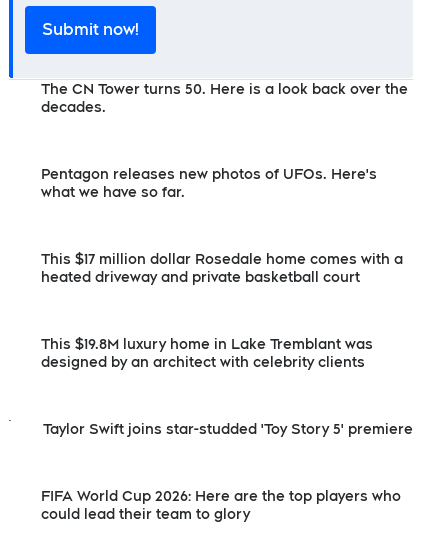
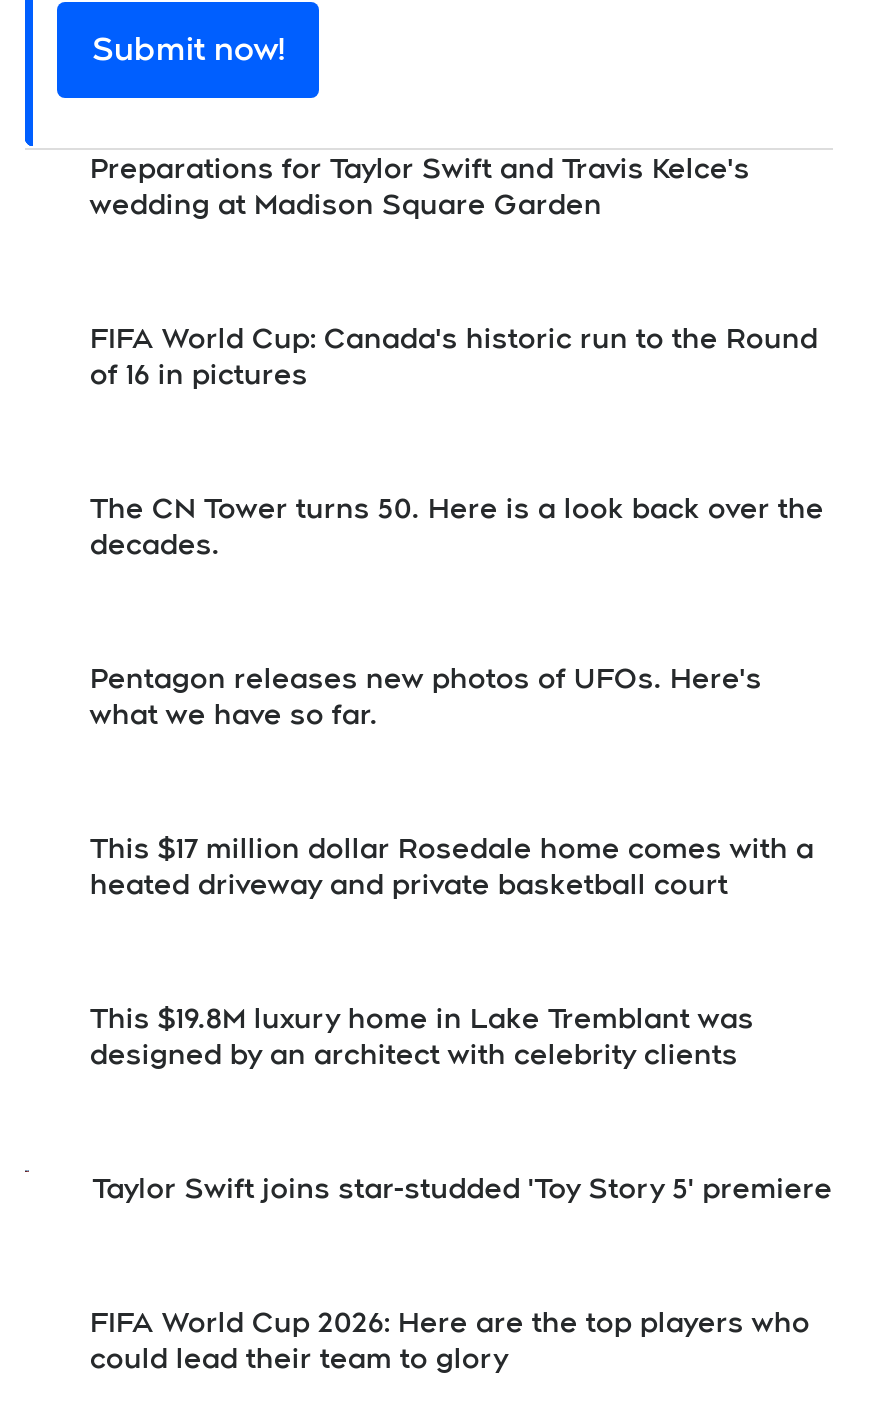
+ Preparations for Taylor Swift and Travis Kelce's
+ wedding at Madison Square Garden

+ FIFA World Cup: Canada's historic run to the Round
+ of 16 in pictures
